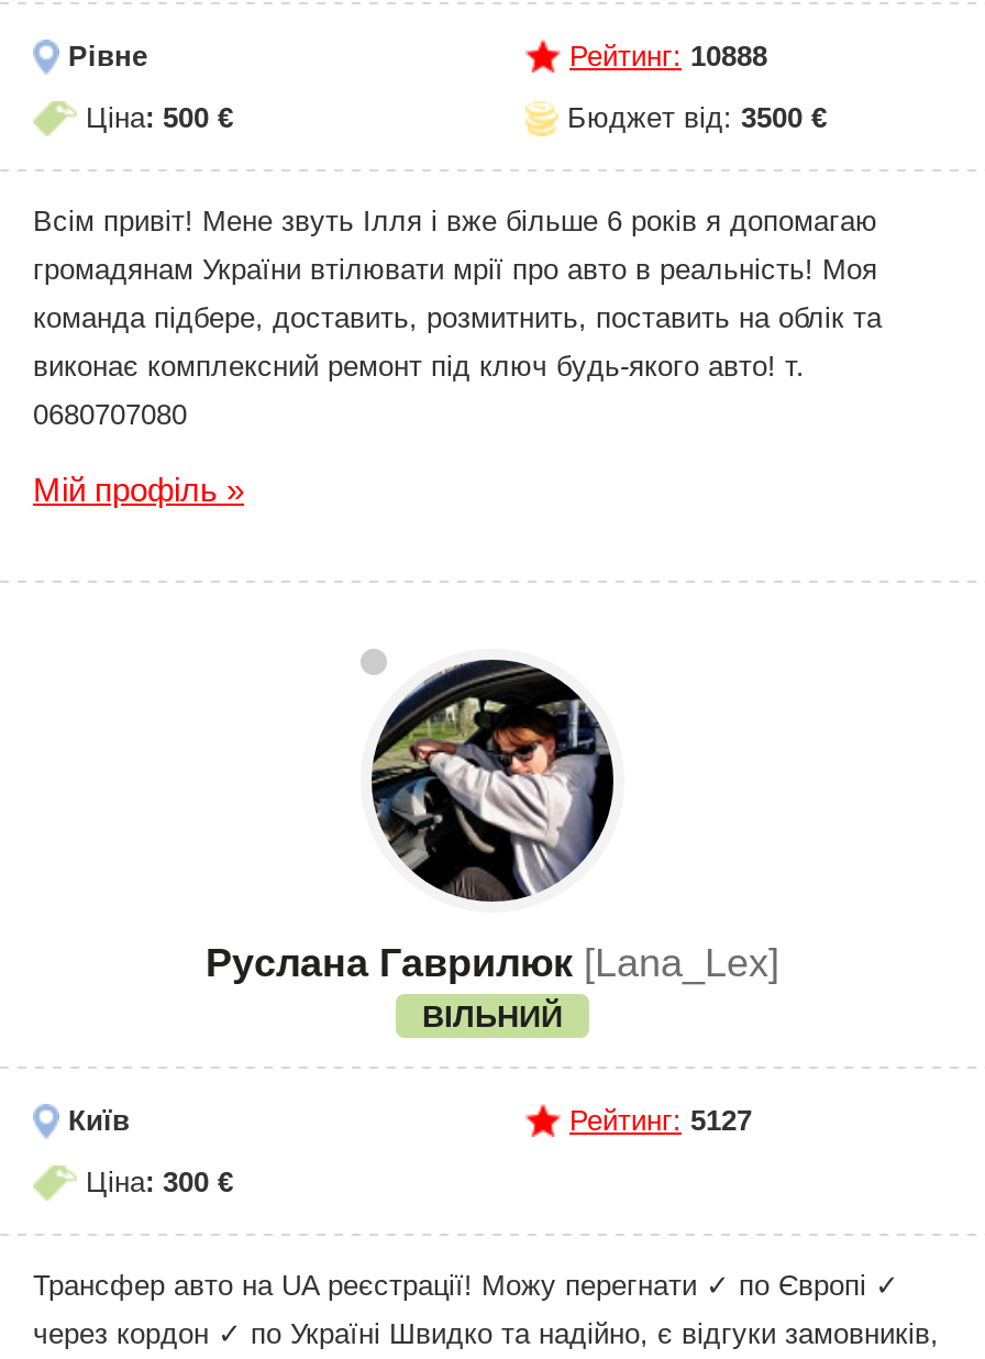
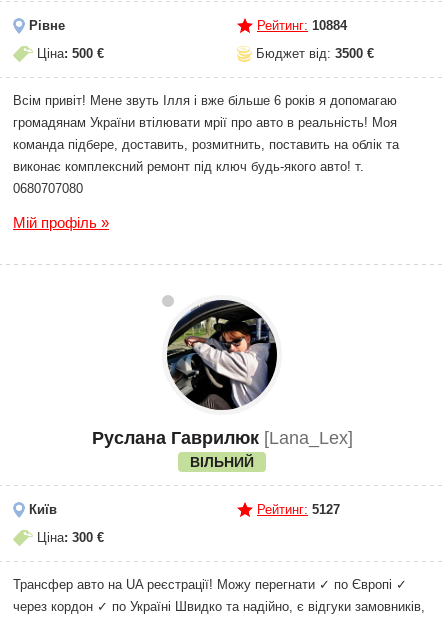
- Рейтинг: 10888
+ Рейтинг: 10884
